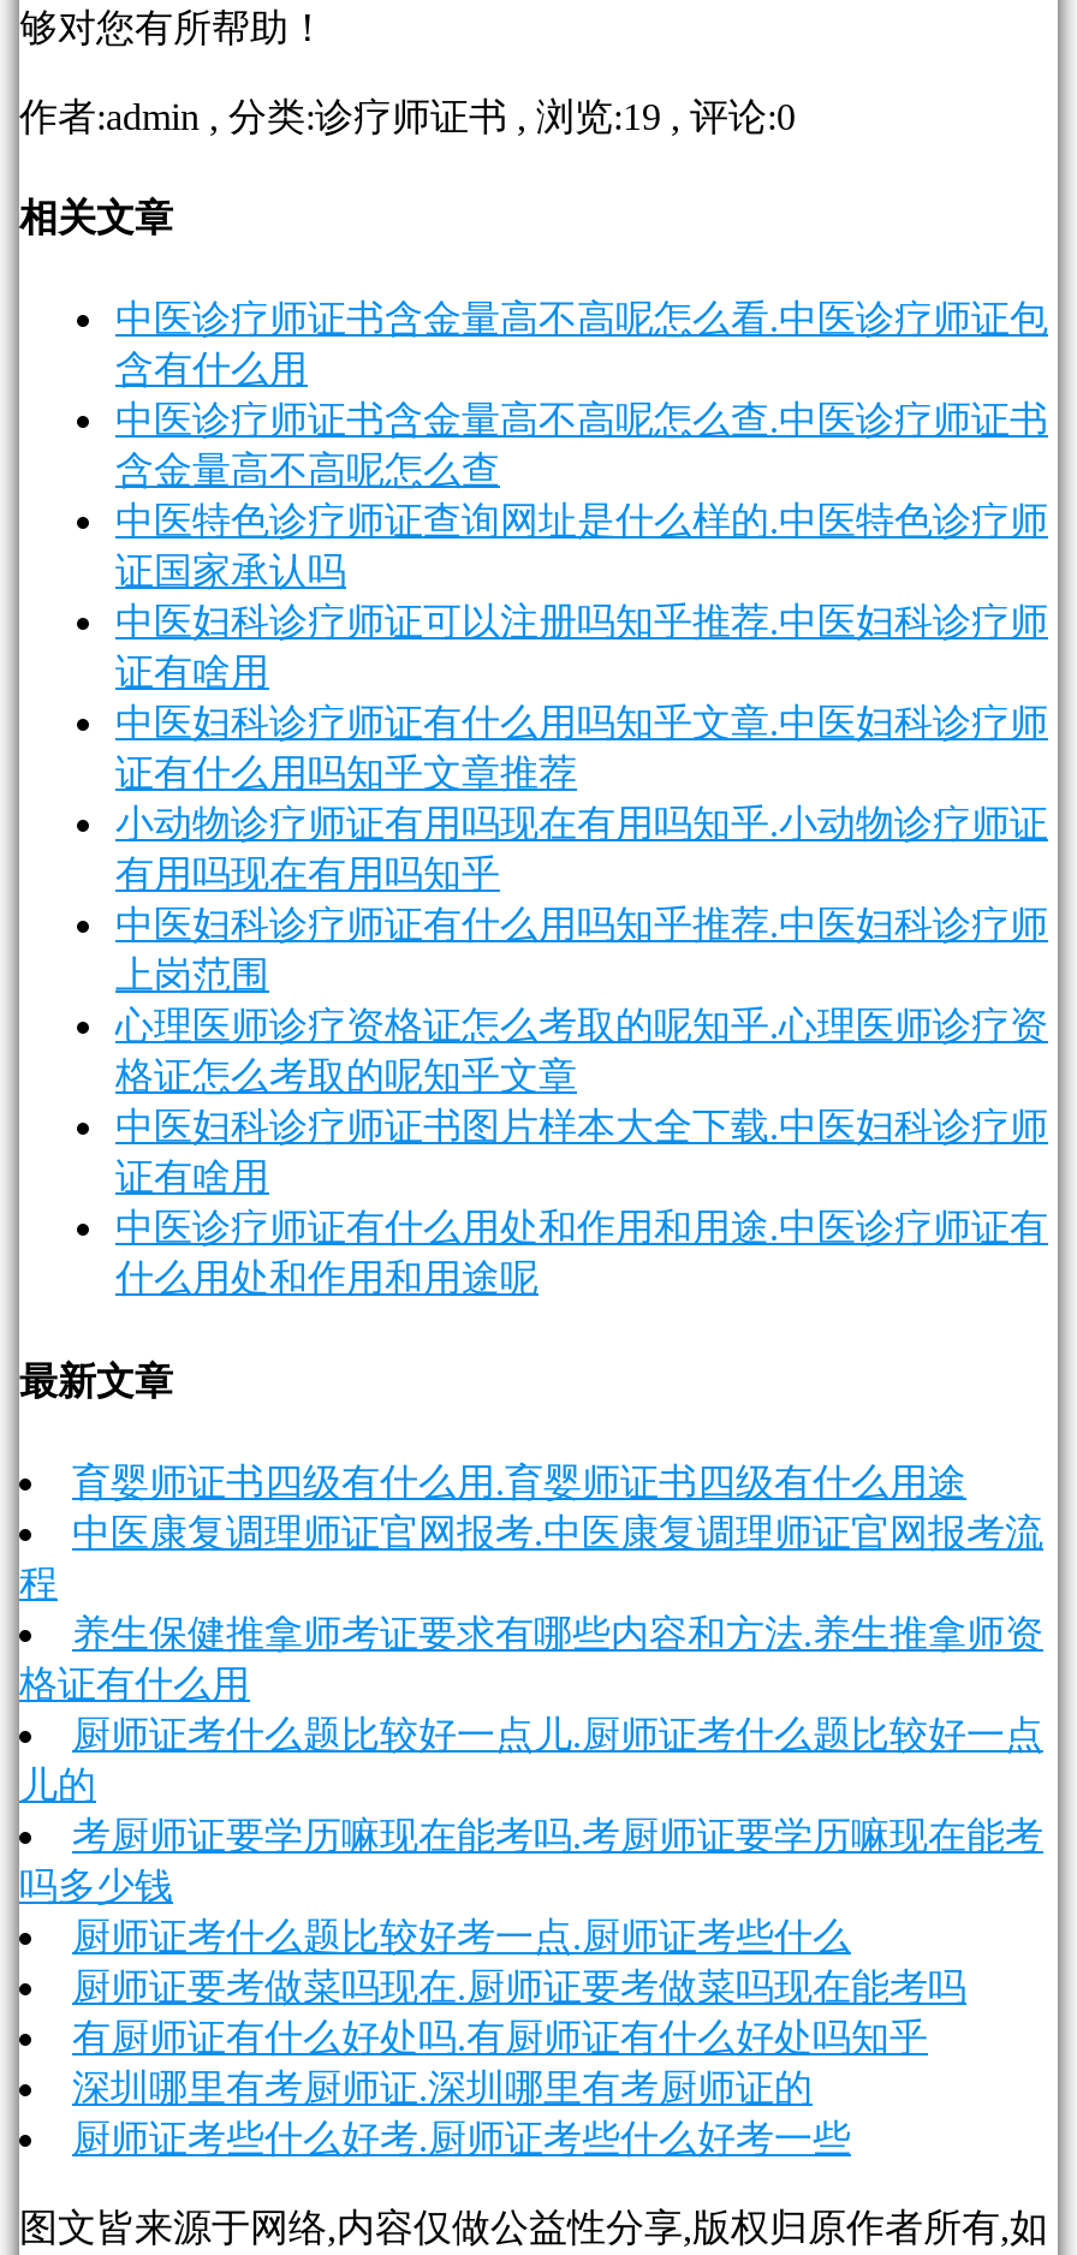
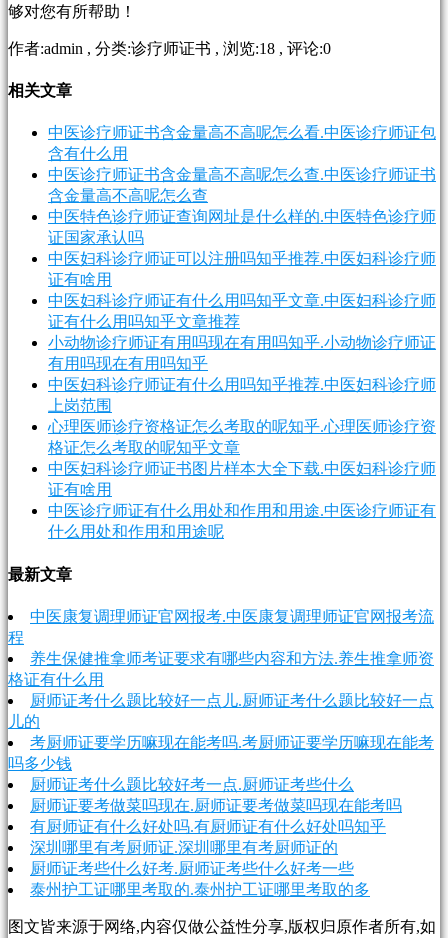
- 作者:admin , 分类:诊疗师证书 , 浏览:19 , 评论:0
+ 作者:admin , 分类:诊疗师证书 , 浏览:18 , 评论:0

- 育婴师证书四级有什么用.育婴师证书四级有什么用途

moved up: 中医康复调理师证官网报考.中医康复调理师证官网报考流 | 程 | 养生保健推拿师考证要求有哪些内容和方法.养生推拿师资 | ... | 深圳哪里有考厨师证.深圳哪里有考厨师证的 | 厨师证考些什么好考.厨师证考些什么好考一些

+ 泰州护工证哪里考取的.泰州护工证哪里考取的多
